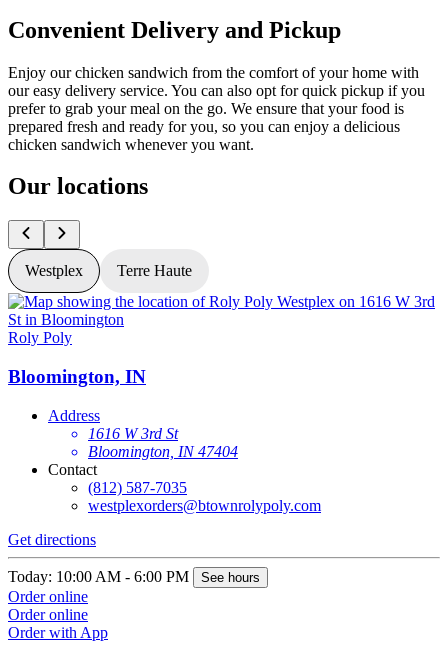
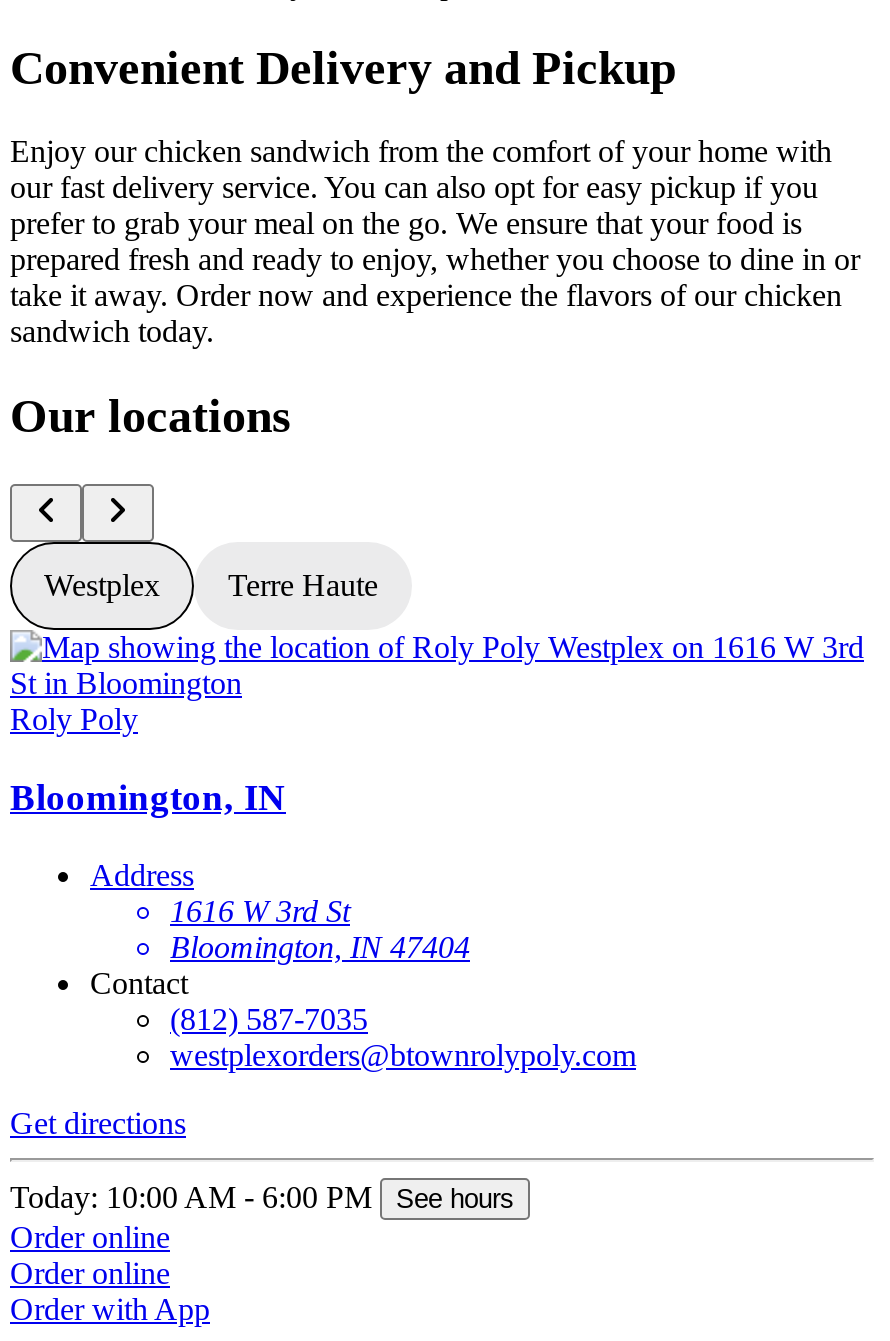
- our easy delivery service. You can also opt for quick pickup if you
+ our fast delivery service. You can also opt for easy pickup if you

- prepared fresh and ready for you, so you can enjoy a delicious
- chicken sandwich whenever you want.
+ prepared fresh and ready to enjoy, whether you choose to dine in or
+ take it away. Order now and experience the flavors of our chicken
+ sandwich today.
